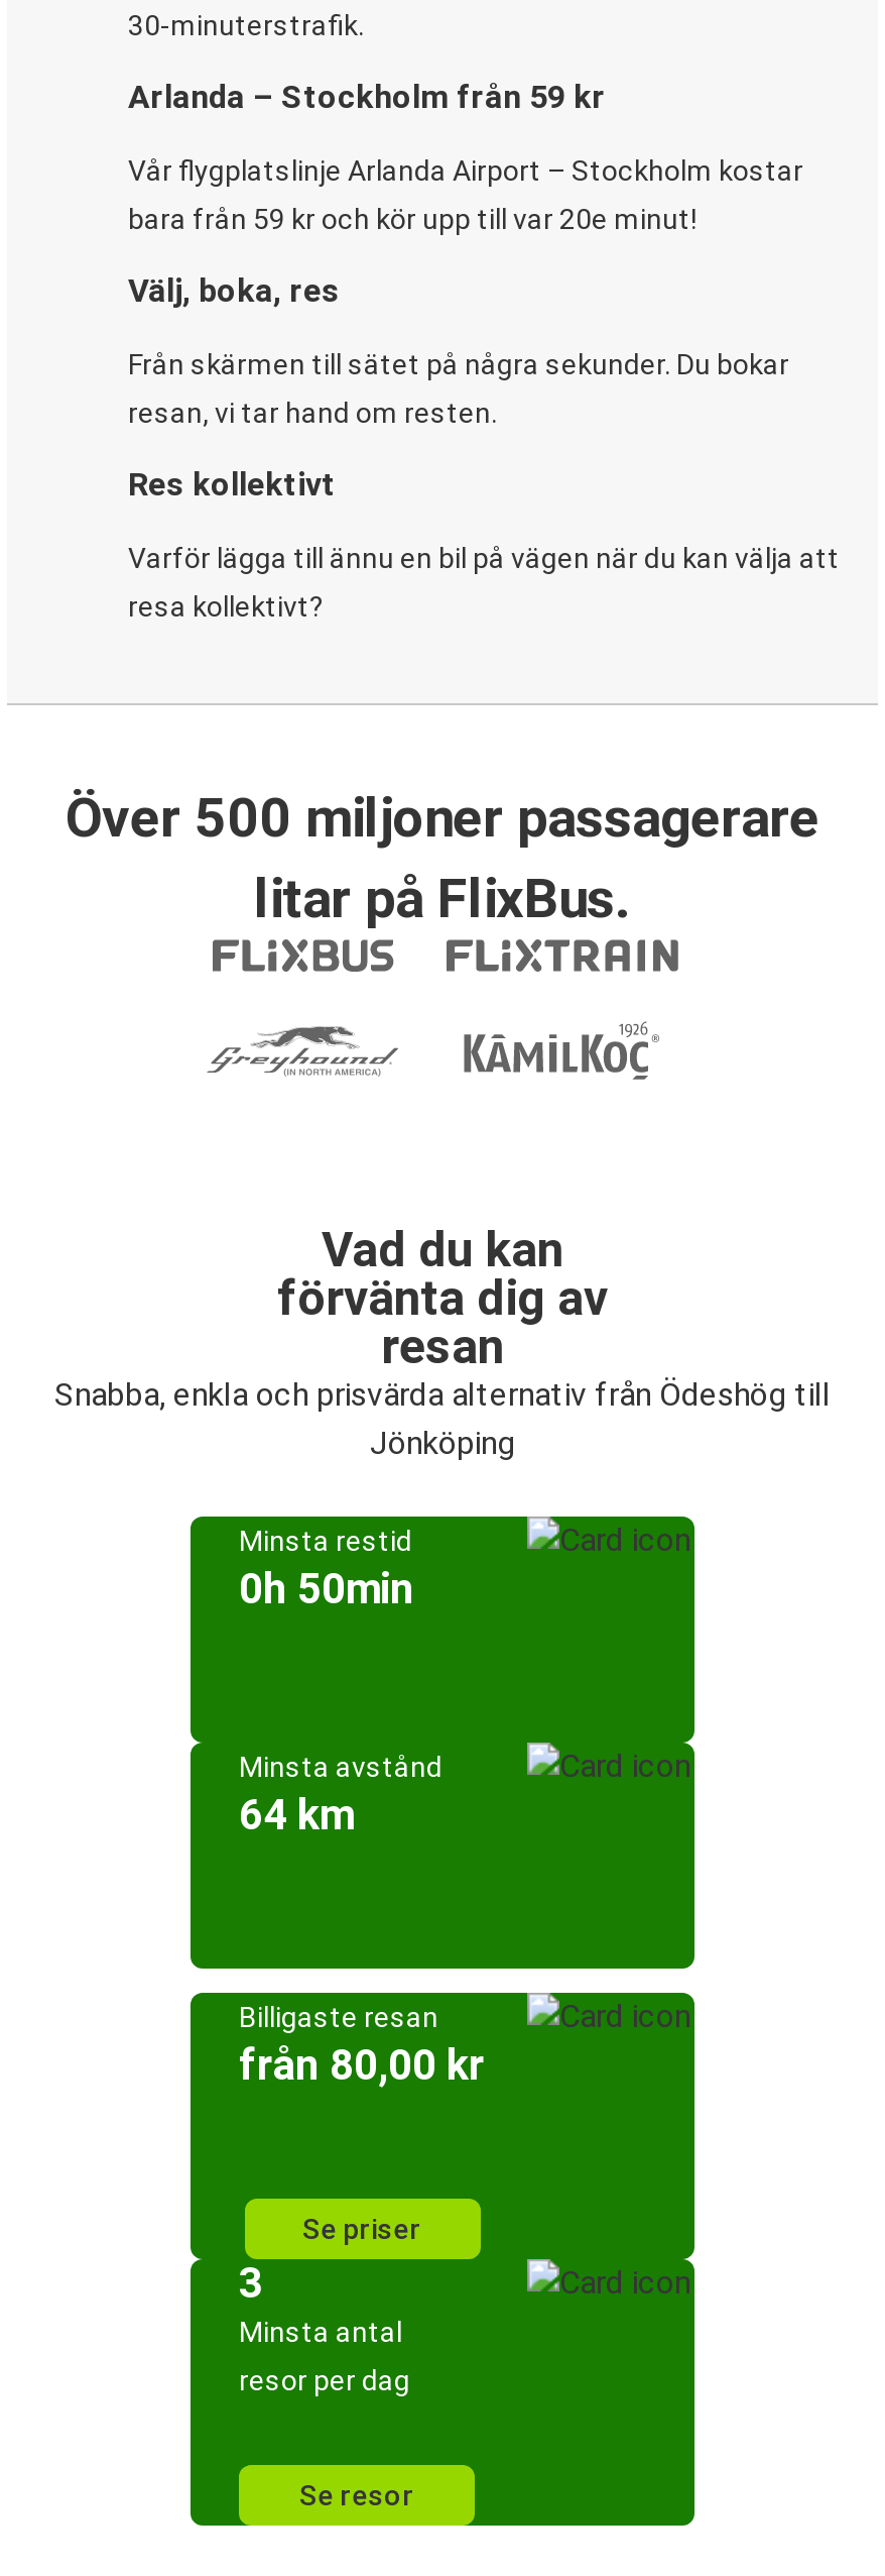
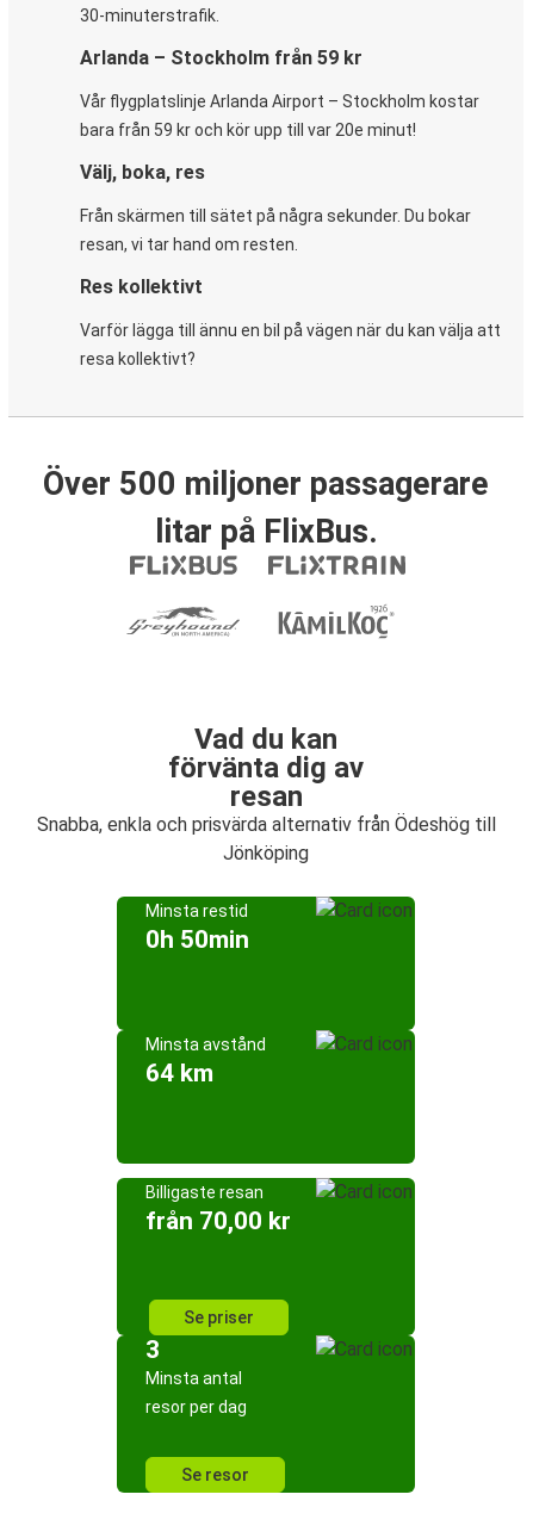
- från 80,00 kr
+ från 70,00 kr
